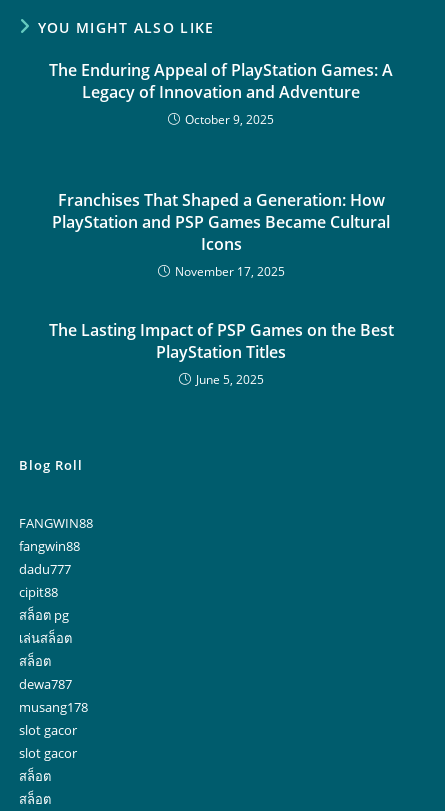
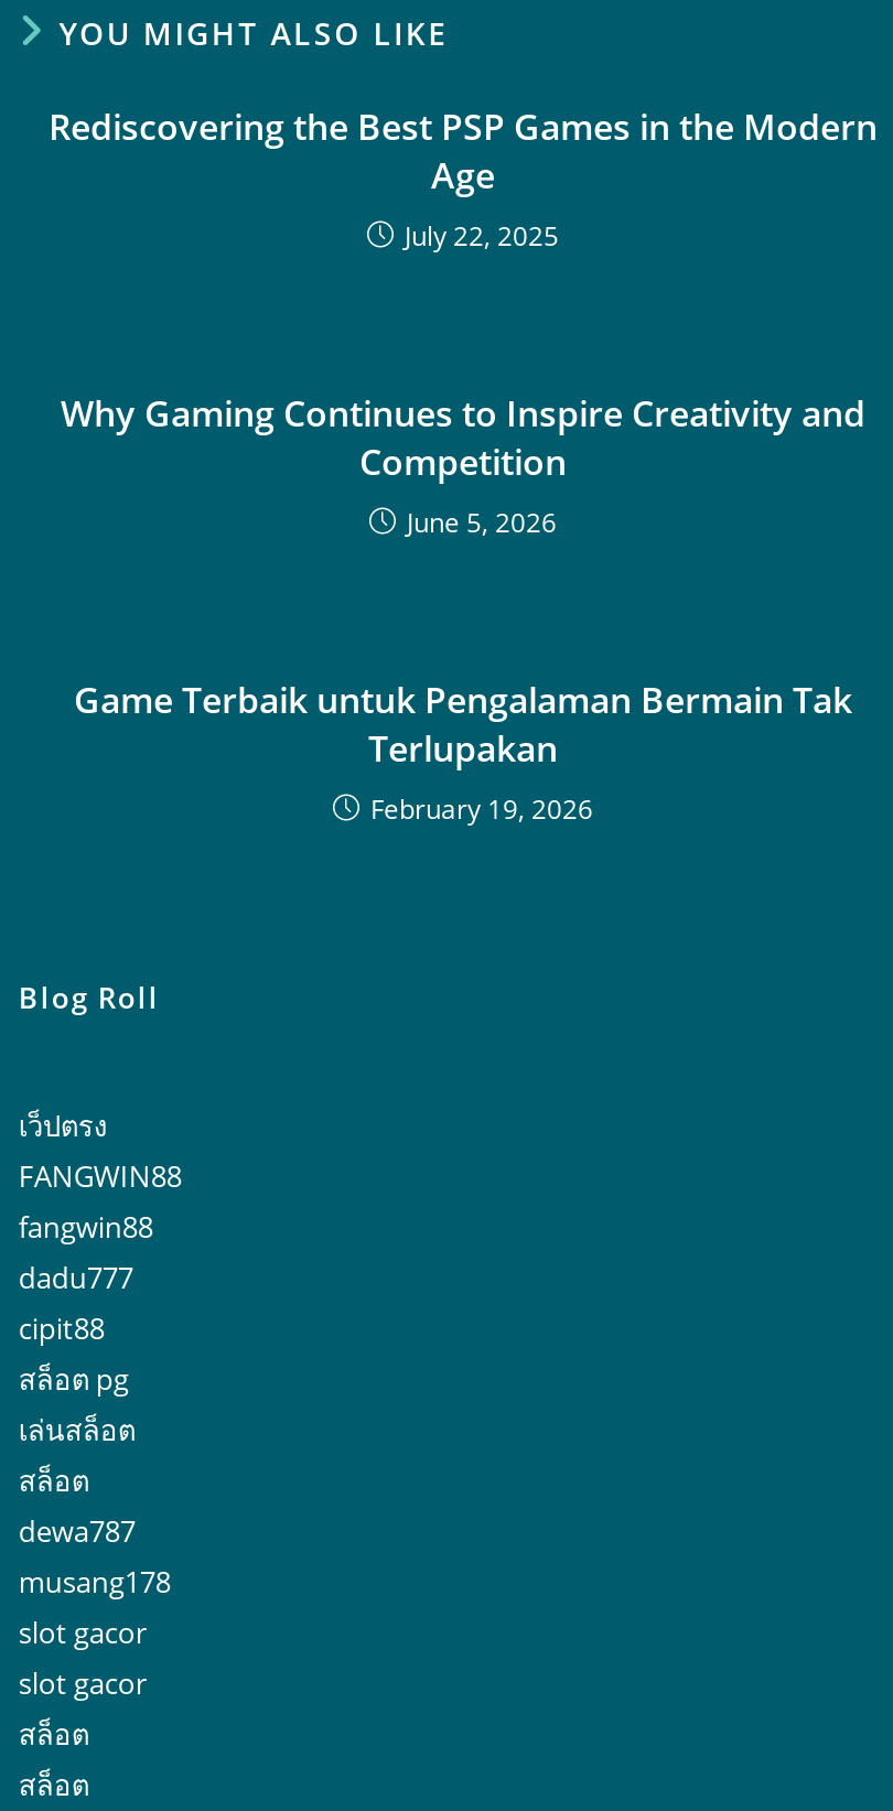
- The Enduring Appeal of PlayStation Games: A
- Legacy of Innovation and Adventure
- October 9, 2025
+ Rediscovering the Best PSP Games in the Modern
+ Age
+ July 22, 2025

- Franchises That Shaped a Generation: How
- PlayStation and PSP Games Became Cultural
- Icons
- November 17, 2025
+ Why Gaming Continues to Inspire Creativity and
+ Competition
+ June 5, 2026

- The Lasting Impact of PSP Games on the Best
- PlayStation Titles
- June 5, 2025
+ Game Terbaik untuk Pengalaman Bermain Tak
+ Terlupakan
+ February 19, 2026

+ เว็ปตรง
